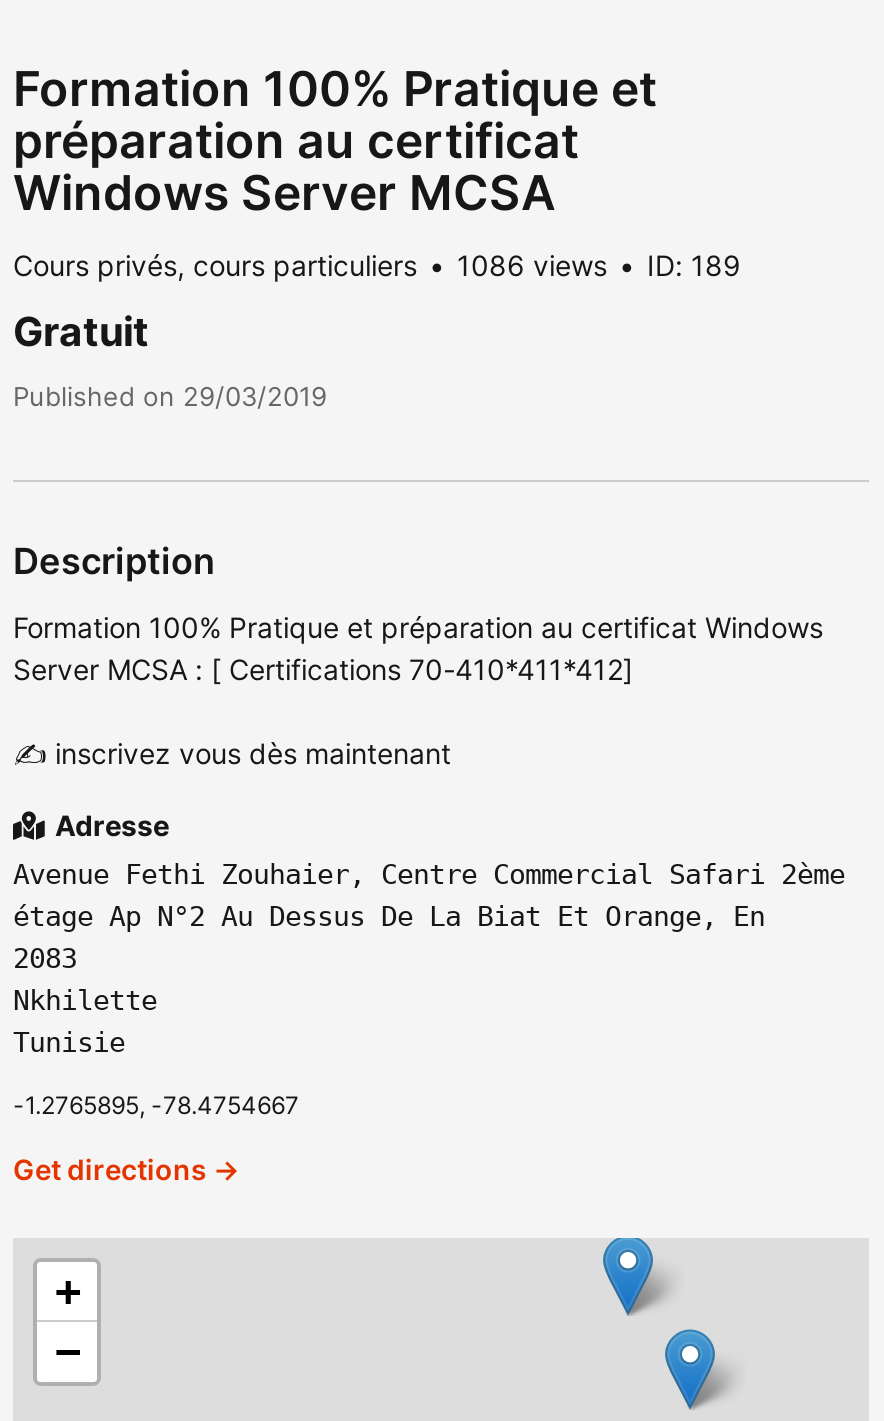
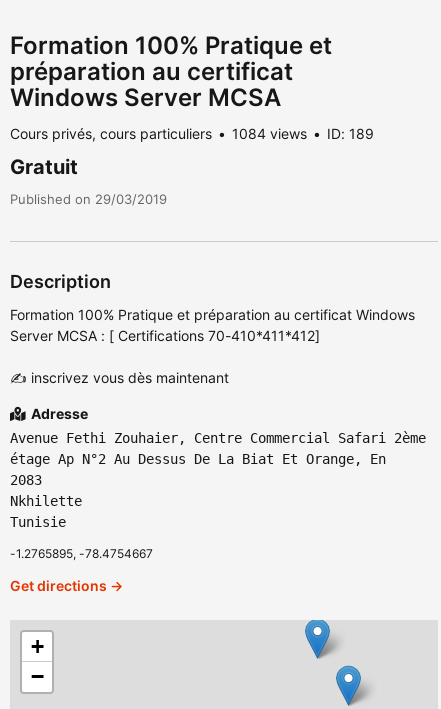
- Cours privés, cours particuliers 1086 views ID: 189
+ Cours privés, cours particuliers 1084 views ID: 189
